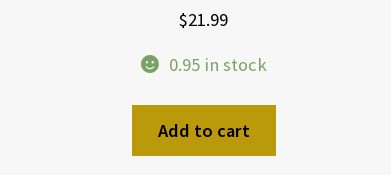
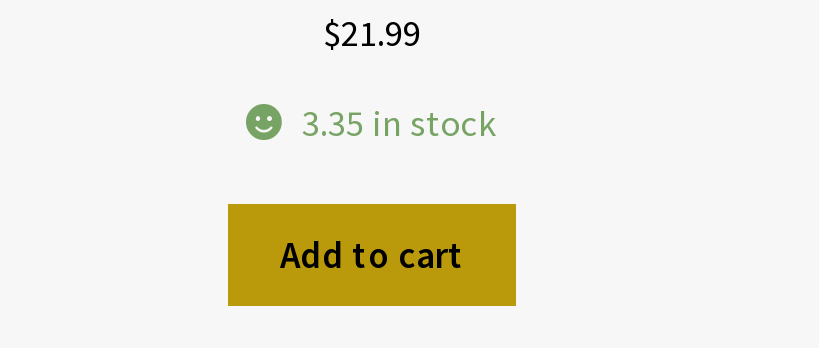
- 0.95 in stock
+ 3.35 in stock
